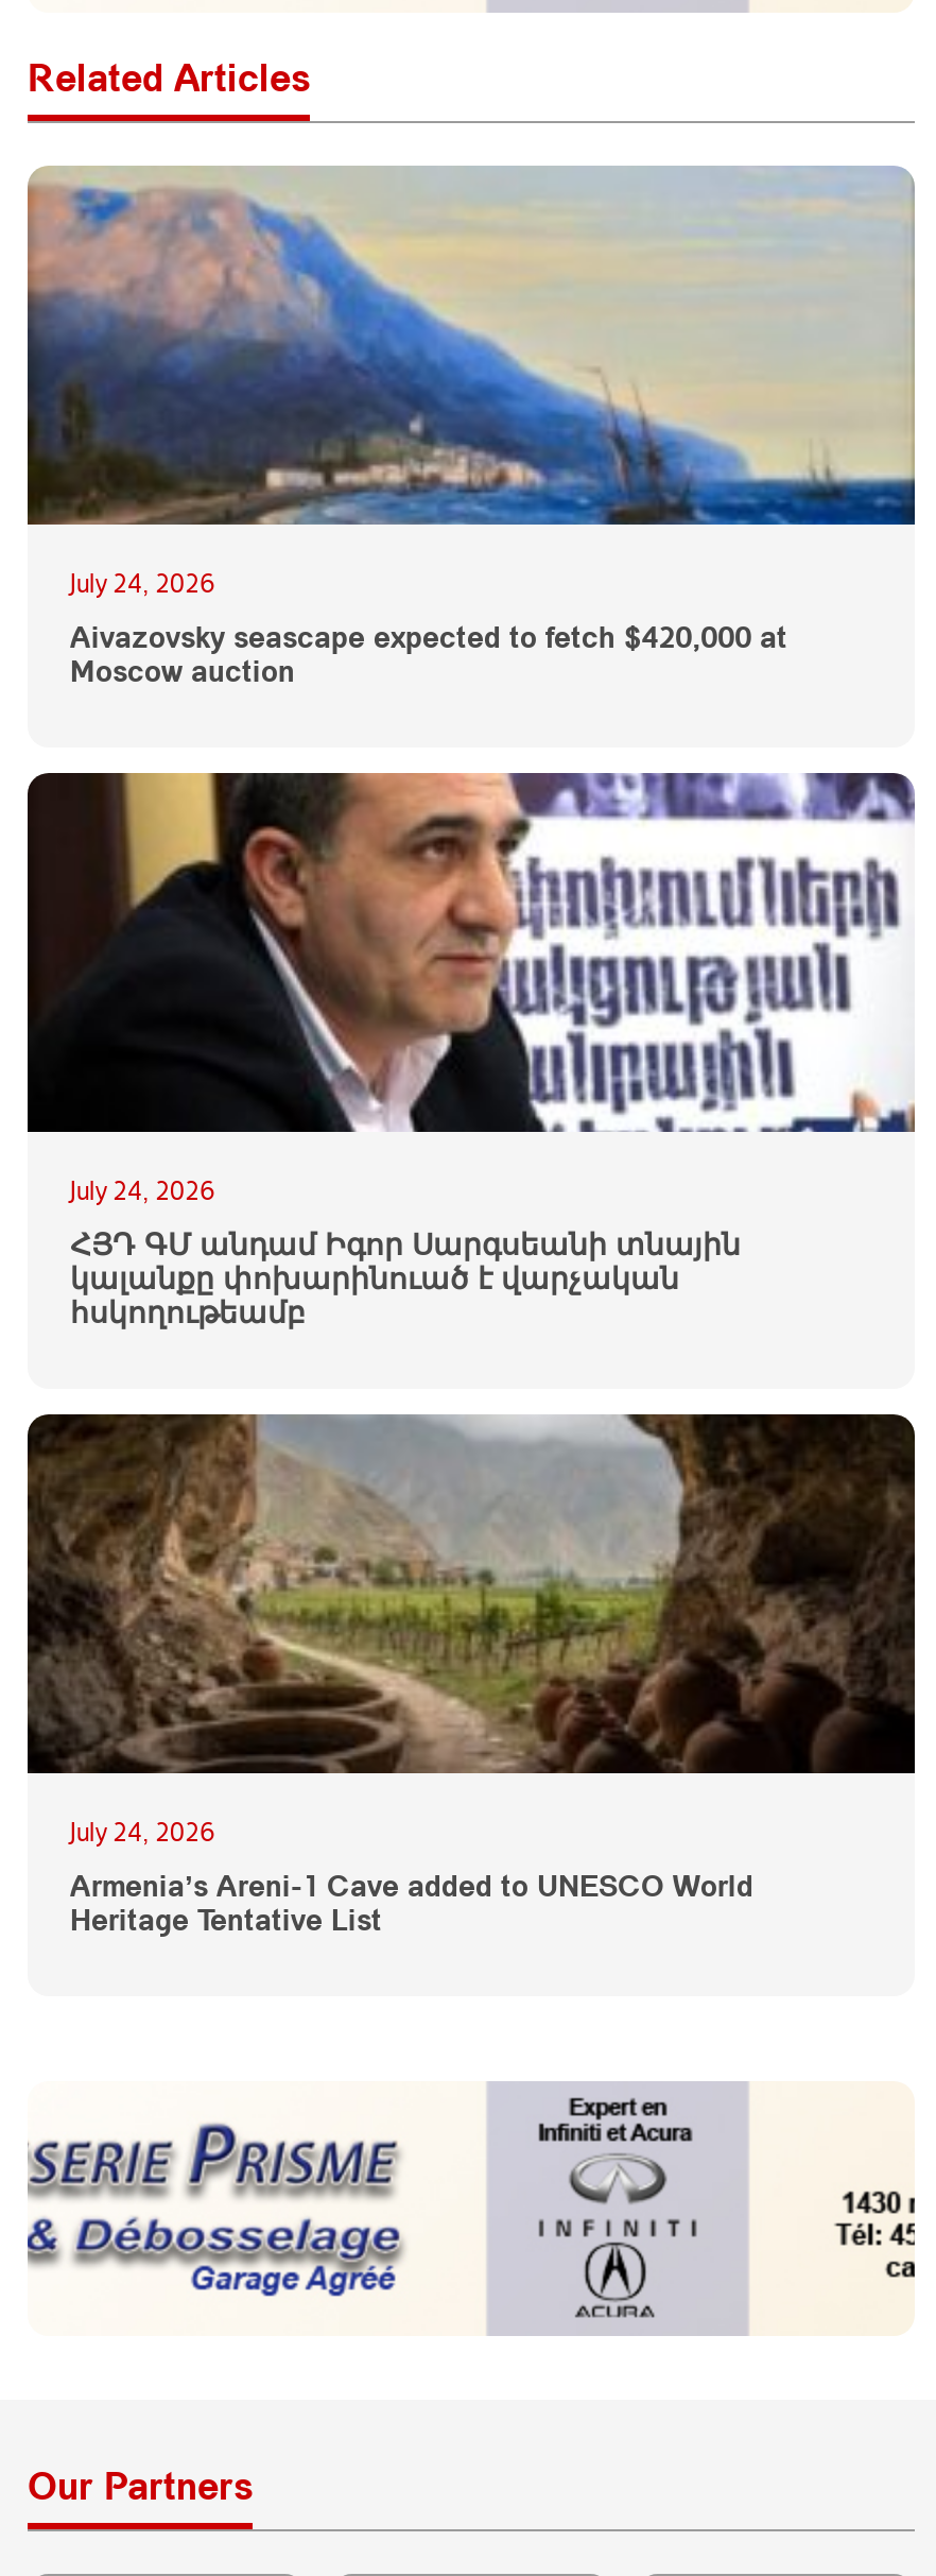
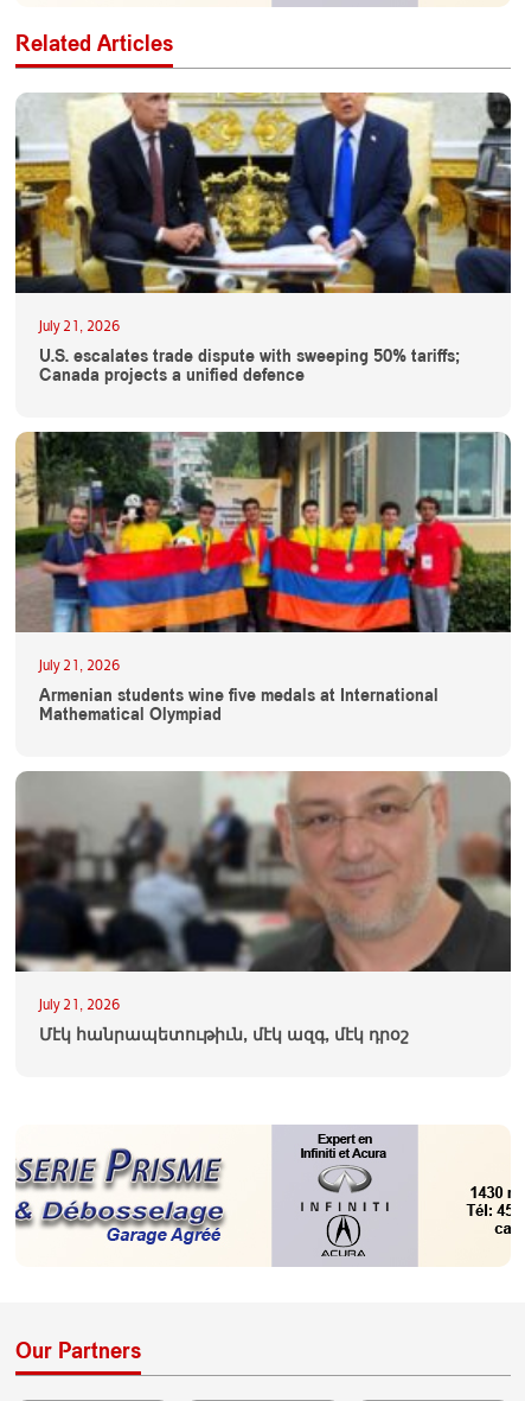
- [image]
- July 24, 2026
+ [image]
+ July 21, 2026

- Aivazovsky seascape expected to fetch $420,000 at
- Moscow auction
+ U.S. escalates trade dispute with sweeping 50% tariffs;
+ Canada projects a unified defence

- [image]
- July 24, 2026
+ [image]
+ July 21, 2026

- ՀՅԴ ԳՄ անդամ Իգոր Սարգսեանի տնային
- կալանքը փոխարինուած է վարչական
- հսկողութեամբ
+ Armenian students wine five medals at International
+ Mathematical Olympiad

- [image]
- July 24, 2026
+ [image]
+ July 21, 2026

- Armenia’s Areni-1 Cave added to UNESCO World
- Heritage Tentative List
+ Մէկ հանրապետութիւն, մէկ ազգ, մէկ դրօշ
